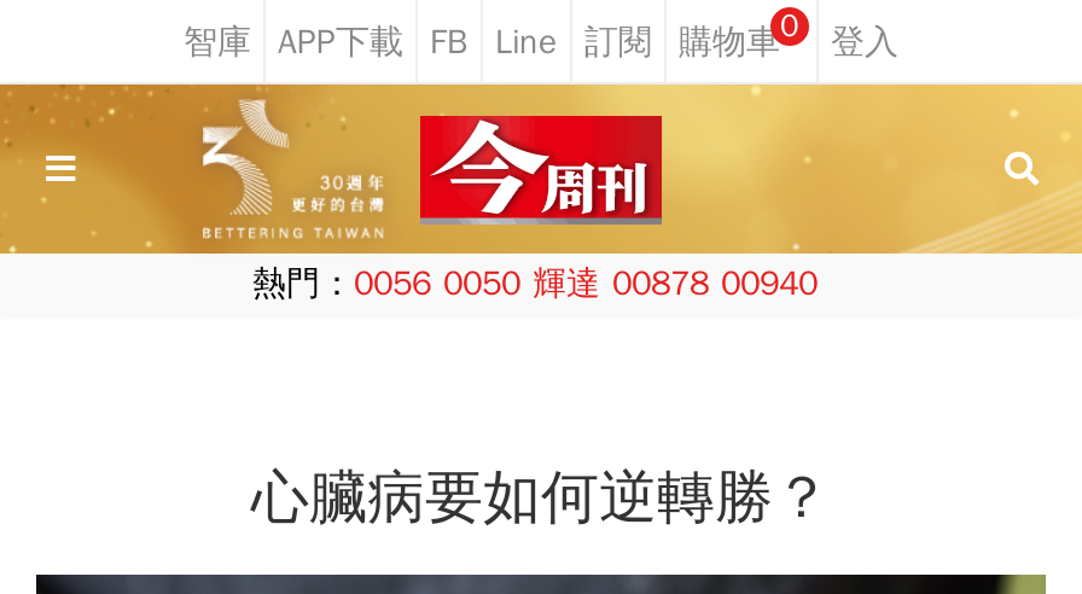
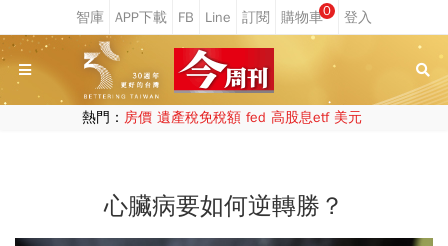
- 熱門：0056 0050 輝達 00878 00940
+ 熱門：房價 遺產稅免稅額 fed 高股息etf 美元
